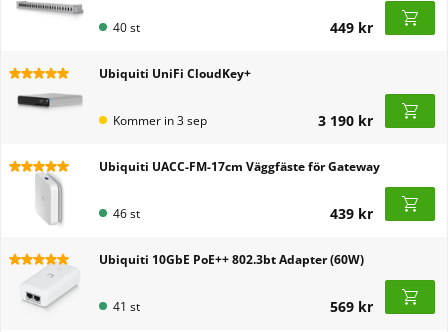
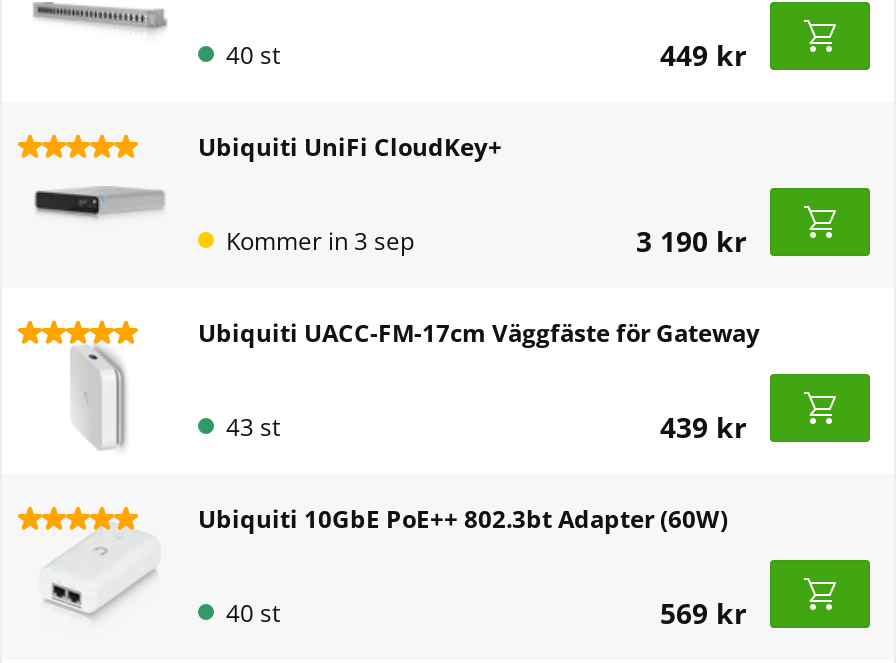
- 46 st
+ 43 st

- 41 st
+ 40 st
